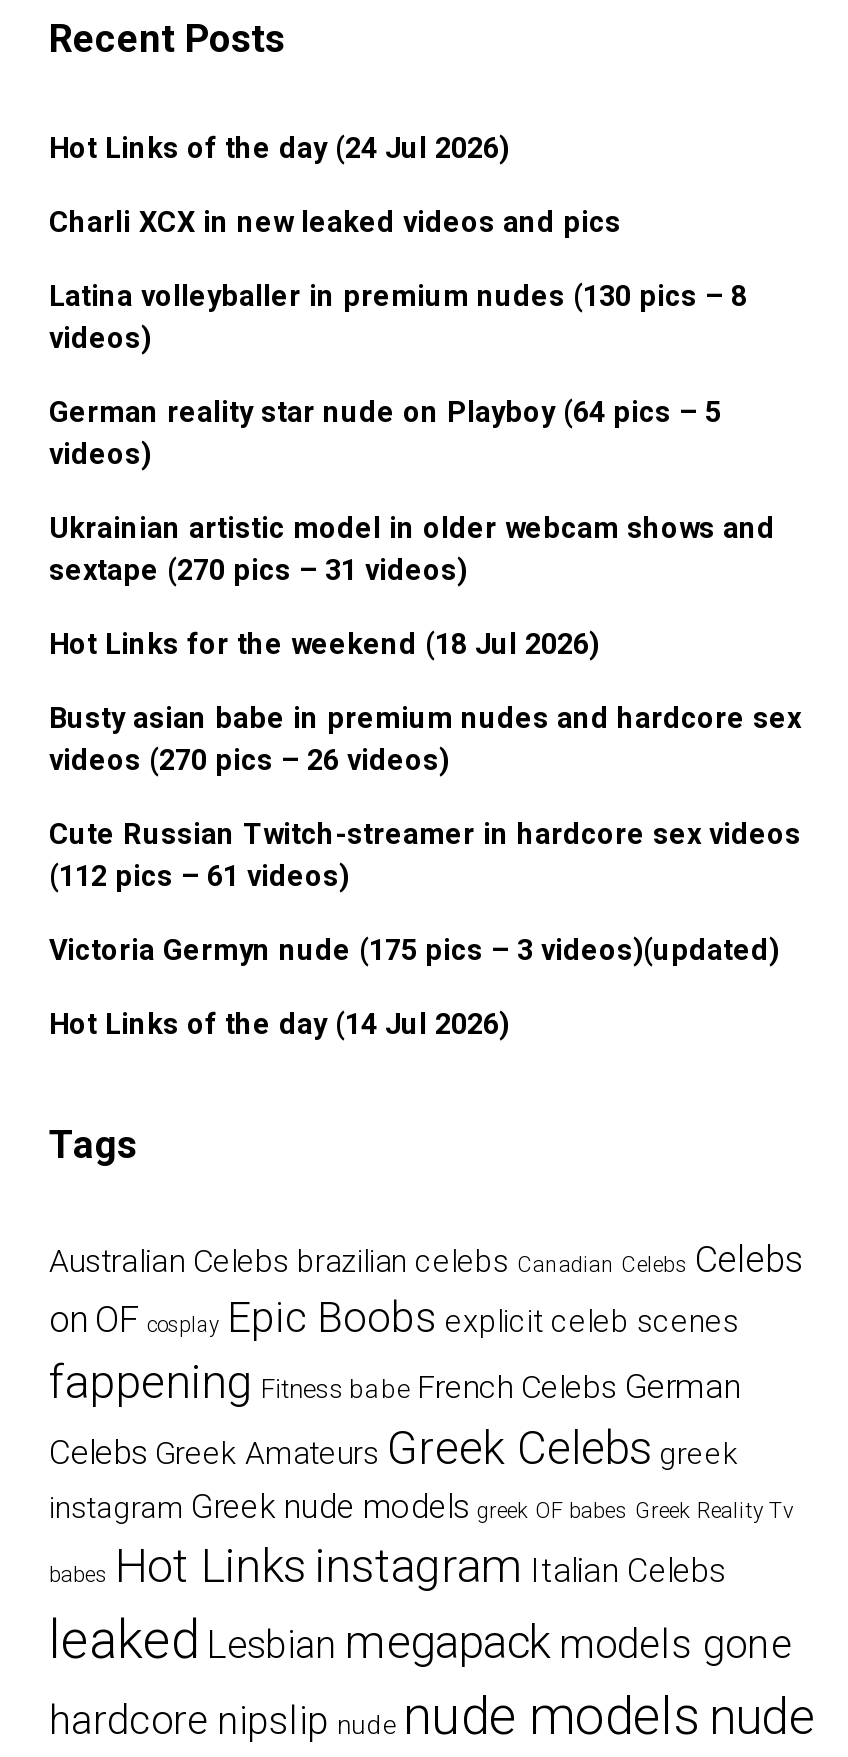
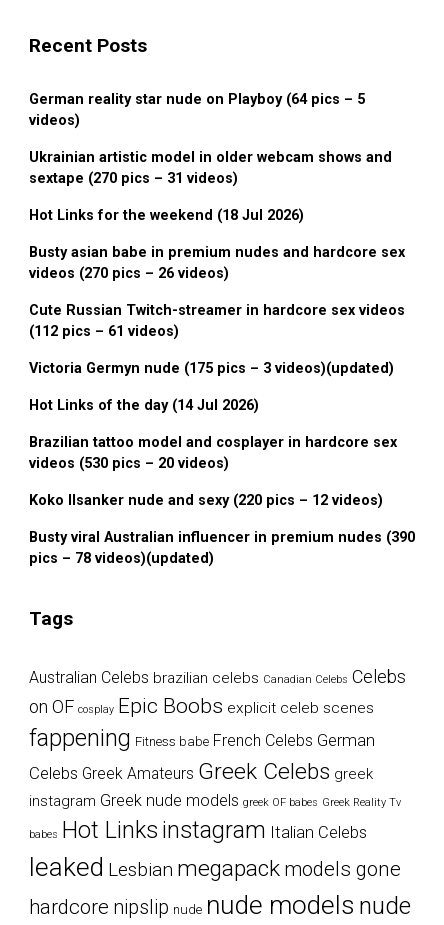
- Hot Links of the day (24 Jul 2026)
- Charli XCX in new leaked videos and pics
- Latina volleyballer in premium nudes (130 pics – 8
- videos)

moved up: German reality star nude on Playboy (64 pics – 5 | videos) | Ukrainian artistic model in older webcam shows and | ... | Victoria Germyn nude (175 pics – 3 videos)(updated) | Hot Links of the day (14 Jul 2026)

+ Brazilian tattoo model and cosplayer in hardcore sex
+ videos (530 pics – 20 videos)
+ Koko Ilsanker nude and sexy (220 pics – 12 videos)
+ Busty viral Australian influencer in premium nudes (390
+ pics – 78 videos)(updated)
